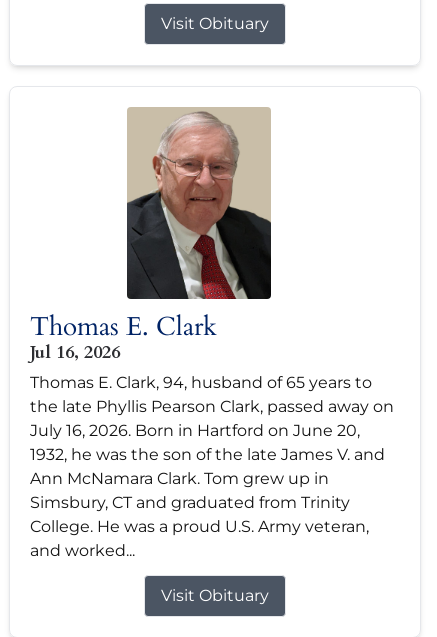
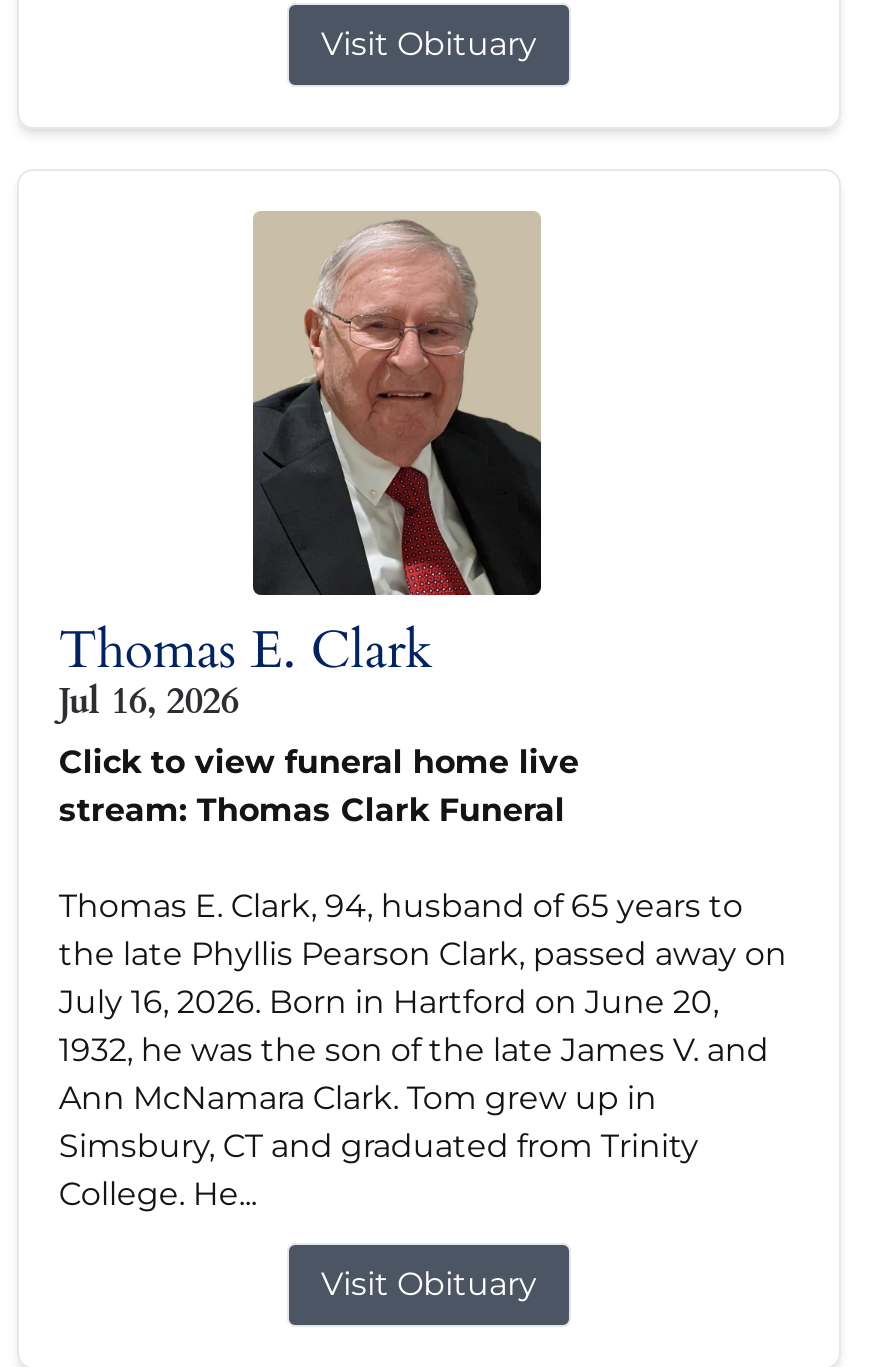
+ Click to view funeral home live
+ stream: Thomas Clark Funeral

moved down: Thomas E. Clark, 94, husband of 65 years to | the late Phyllis Pearson Clark, passed away on | July 16, 2026. Born in Hartford on June 20, | 1932, he was the son of the late James V. and | Ann McNamara Clark. Tom grew up in | Simsbury, CT and graduated from Trinity

- College. He was a proud U.S. Army veteran,
- and worked...
+ College. He...
